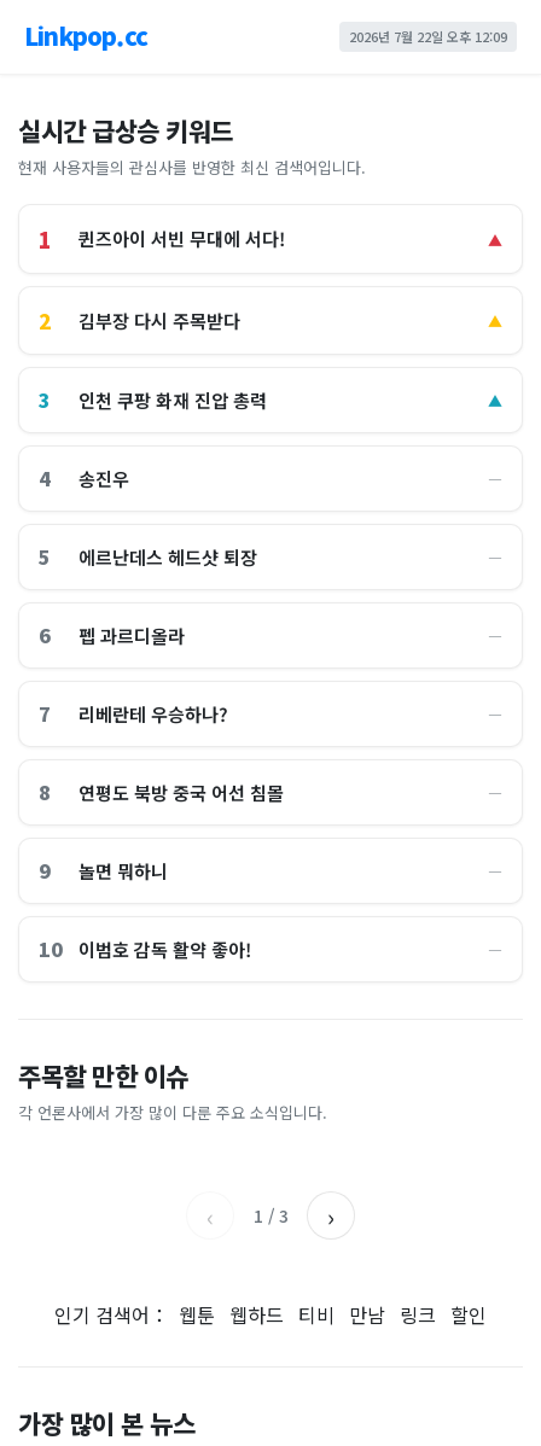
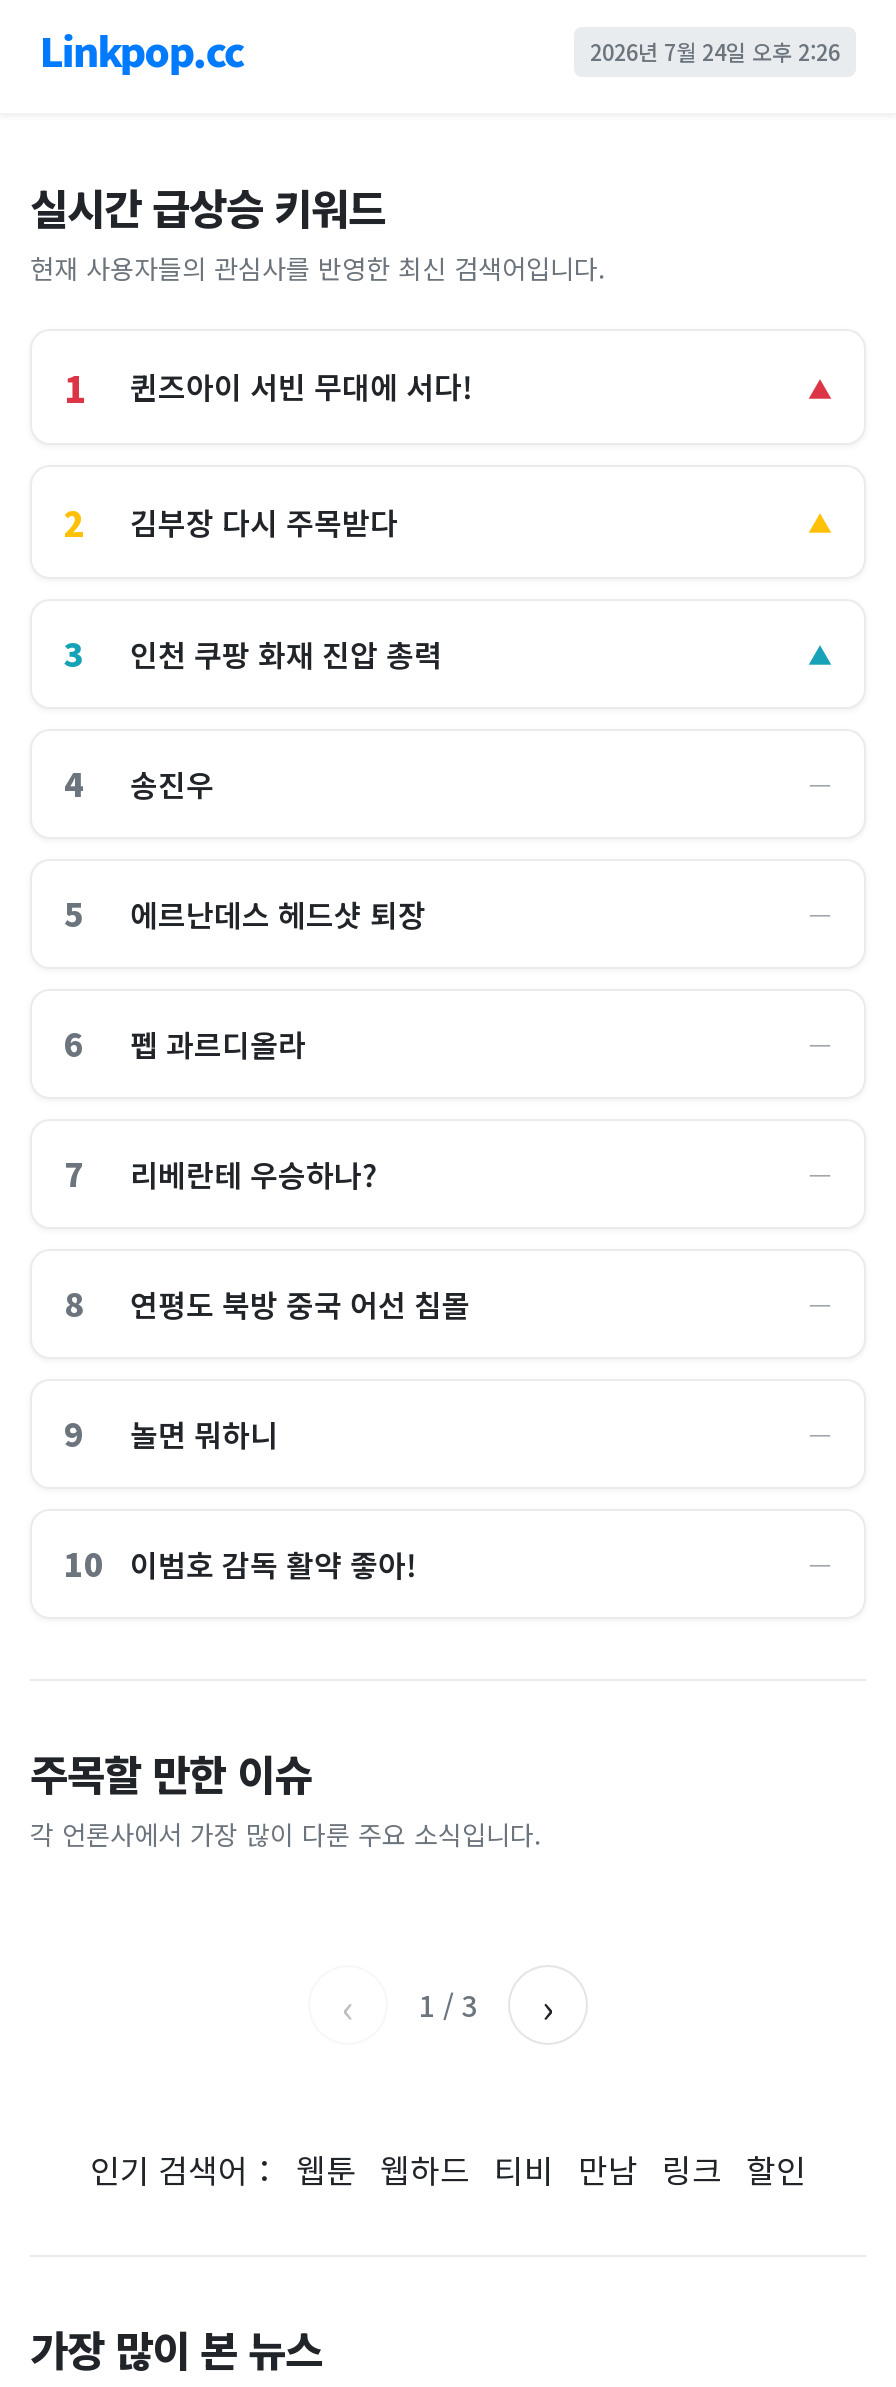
- 2026년 7월 22일 오후 12:09
+ 2026년 7월 24일 오후 2:26
